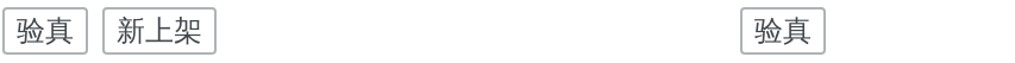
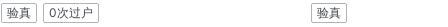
- 新上架
+ 0次过户
